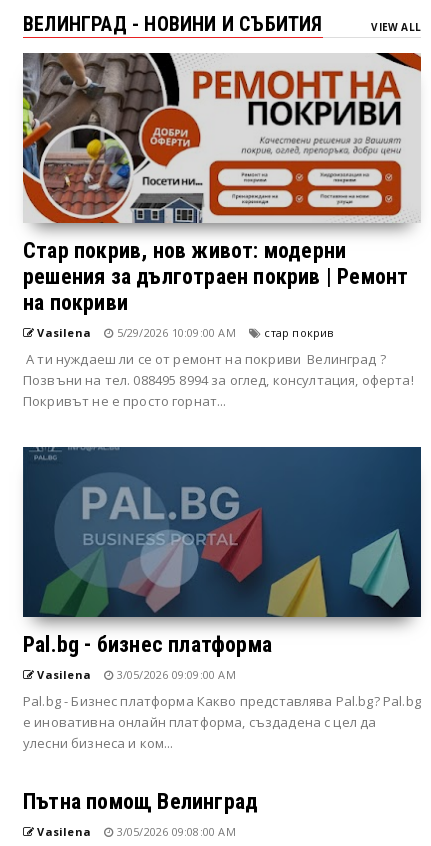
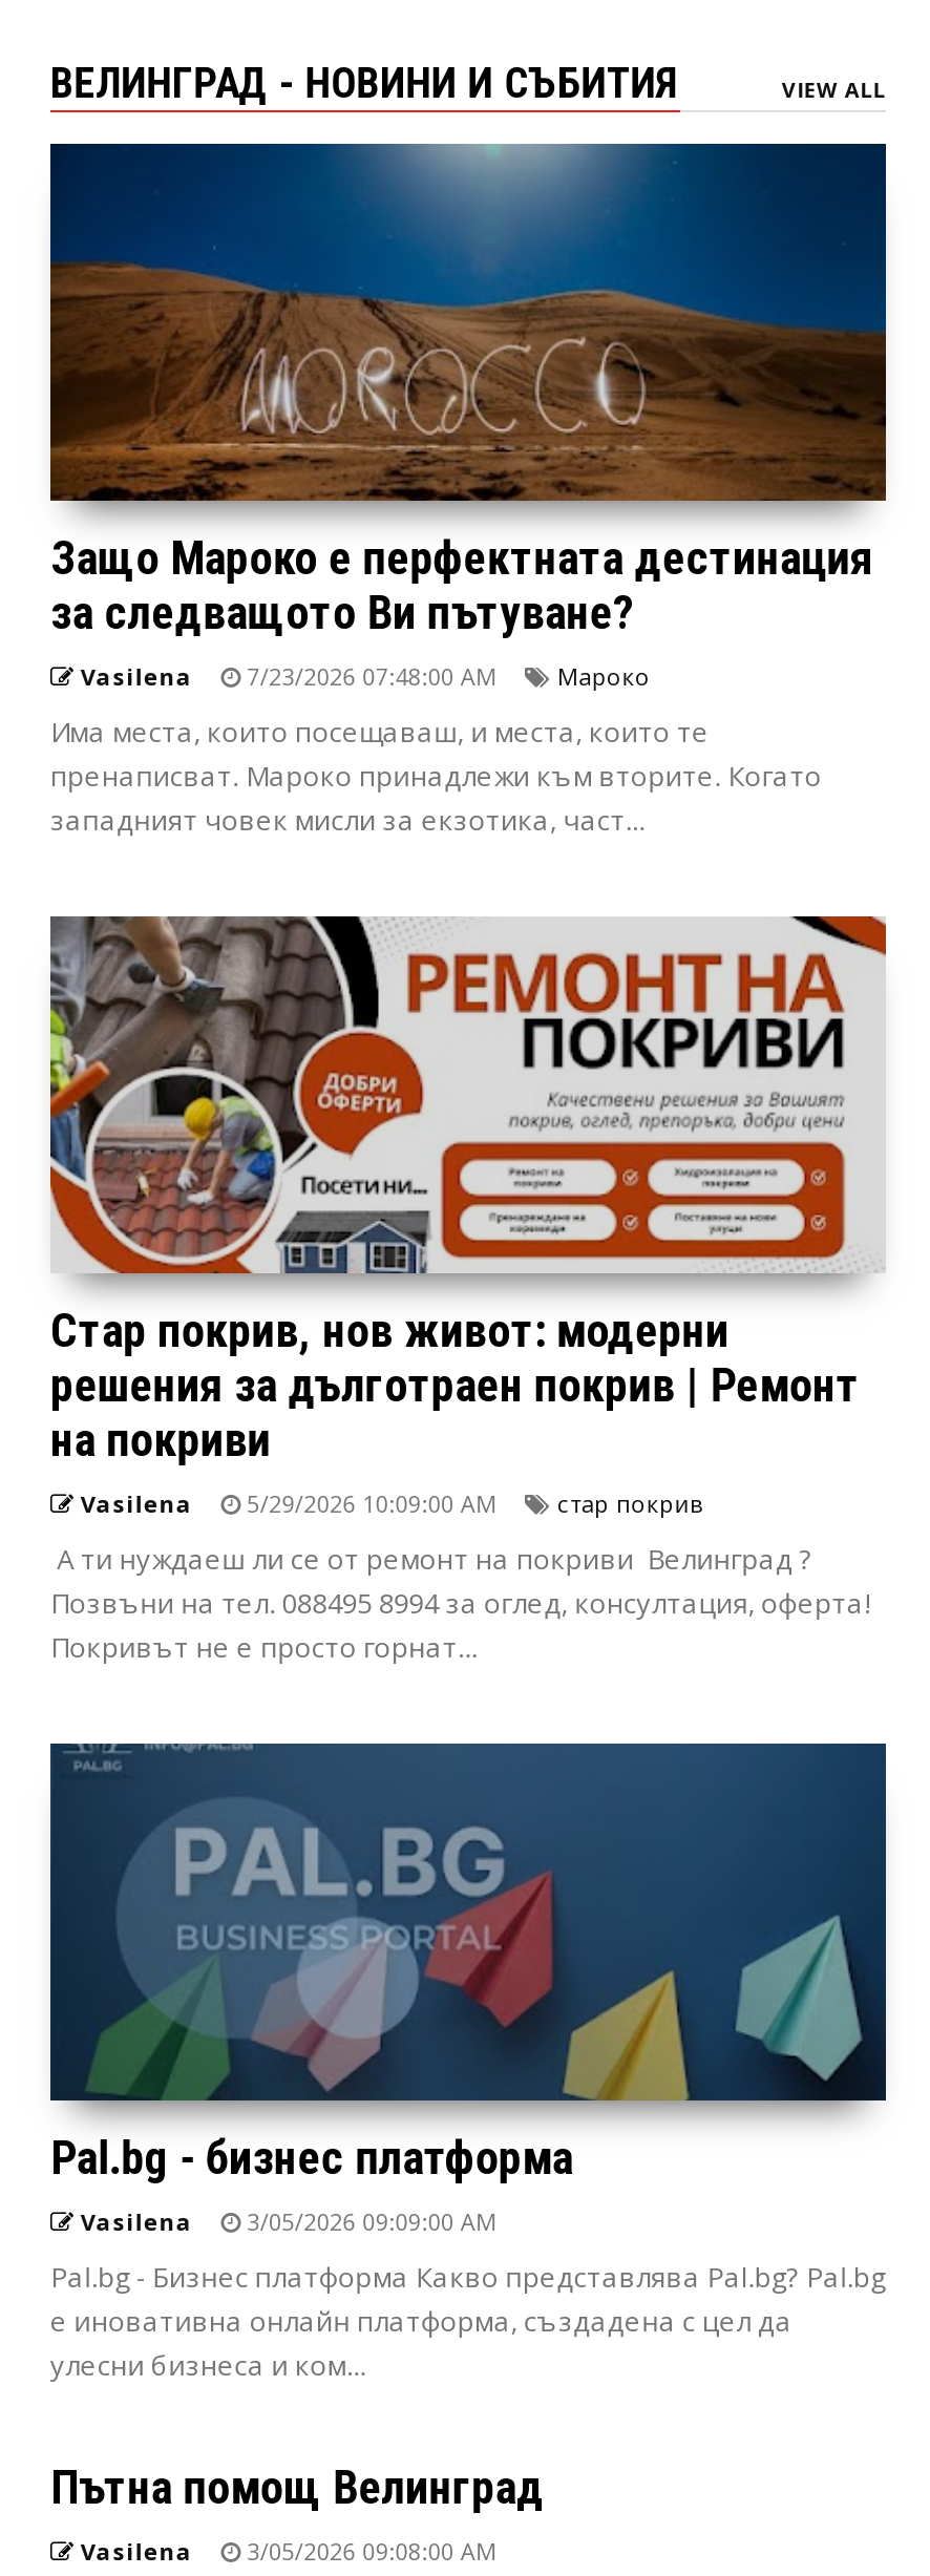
+ [image]
+ Защо Мароко е перфектната дестинация
+ за следващото Ви пътуване?
+ Vasilena
+ 7/23/2026 07:48:00 AM
+ Мароко
+ Има места, които посещаваш, и места, които те
+ пренаписват. Мароко принадлежи към вторите. Когато
+ западният човек мисли за екзотика, част...
